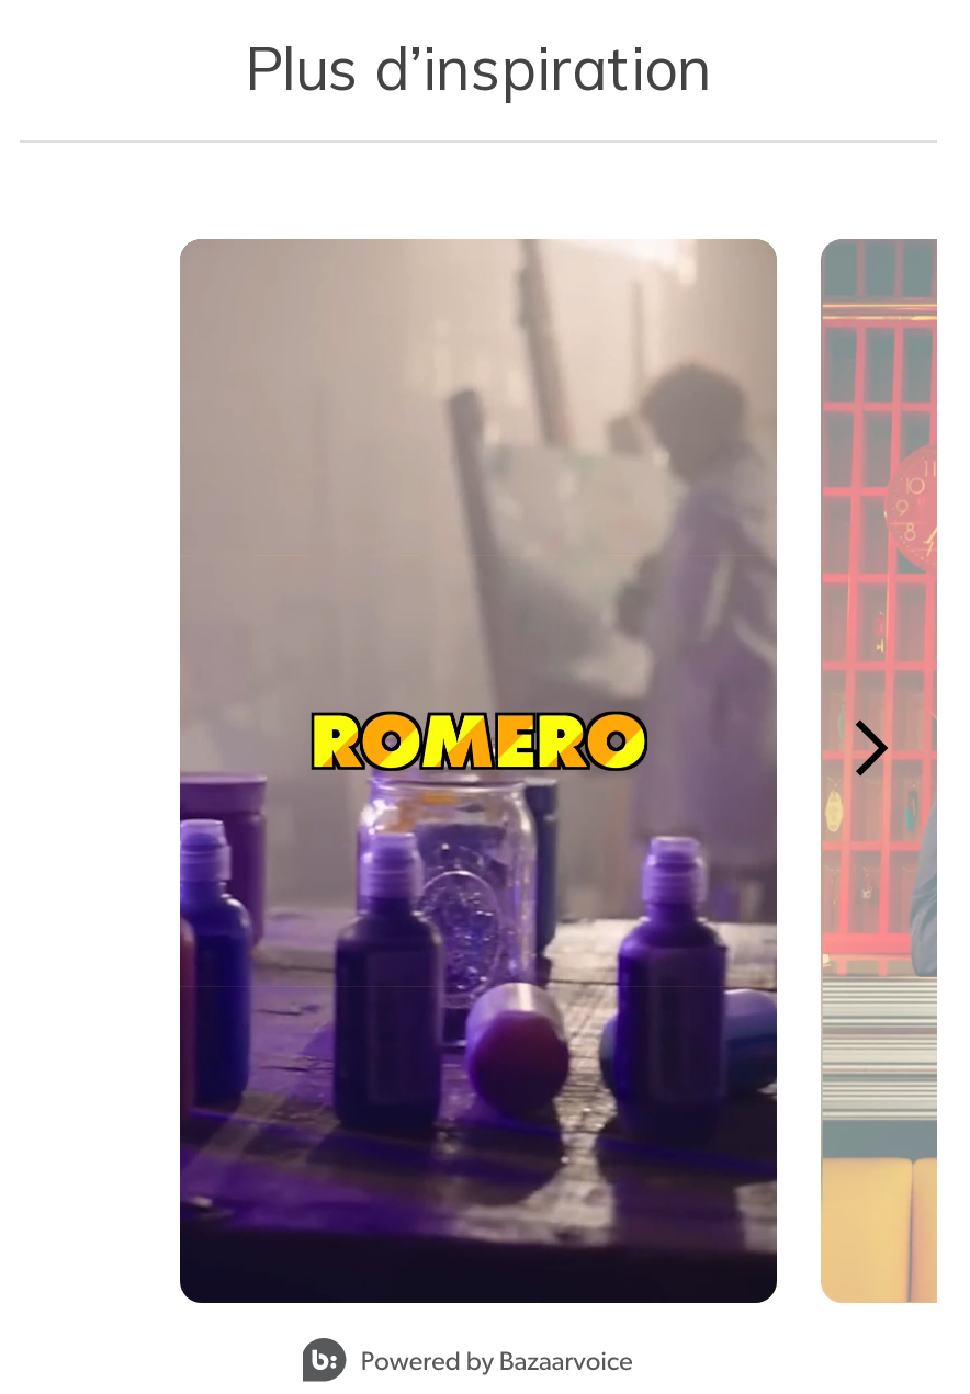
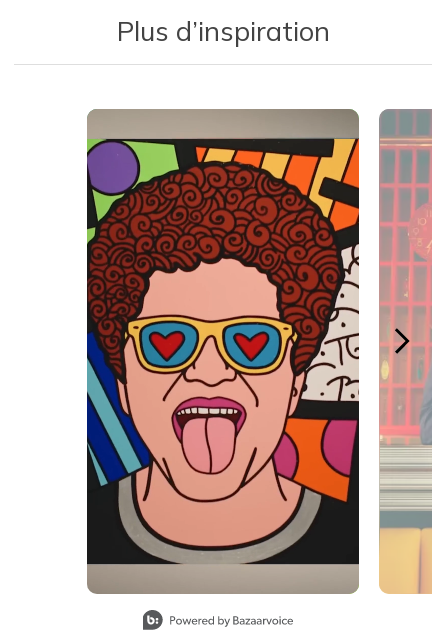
- [image]
+ [image]
